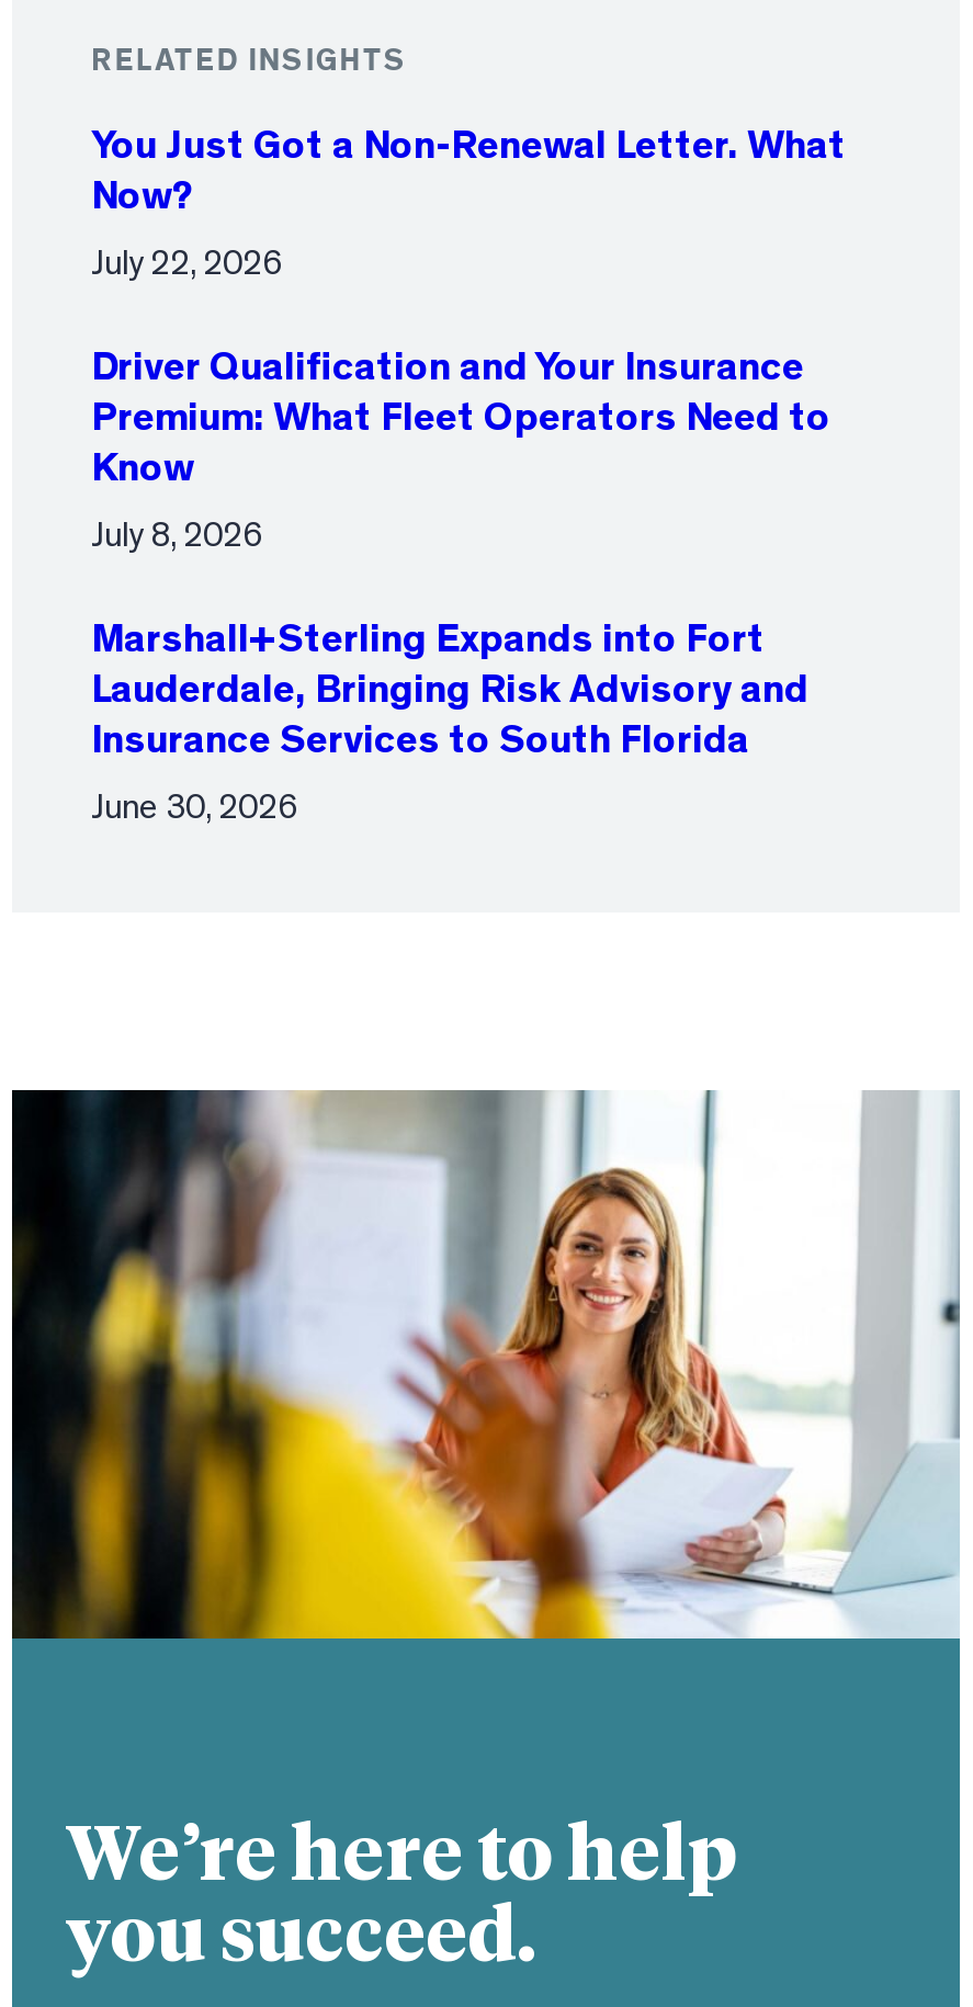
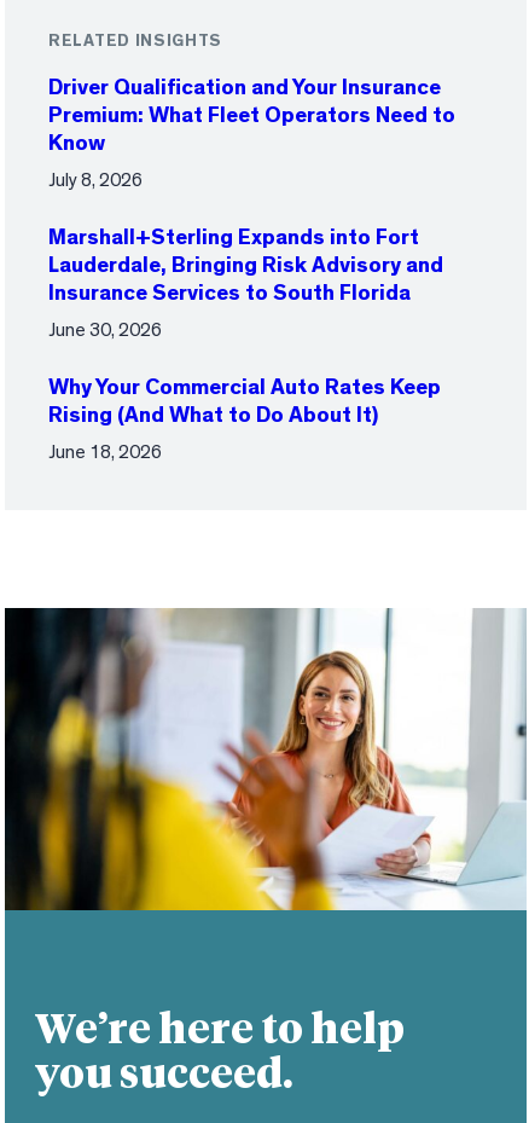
- You Just Got a Non-Renewal Letter. What
- Now?
- July 22, 2026

moved up: Driver Qualification and Your Insurance | Premium: What Fleet Operators Need to | Know | July 8, 2026 | Marshall+Sterling Expands into Fort | Lauderdale, Bringing Risk Advisory and | Insurance Services to South Florida | June 30, 2026

+ Why Your Commercial Auto Rates Keep
+ Rising (And What to Do About It)
+ June 18, 2026
